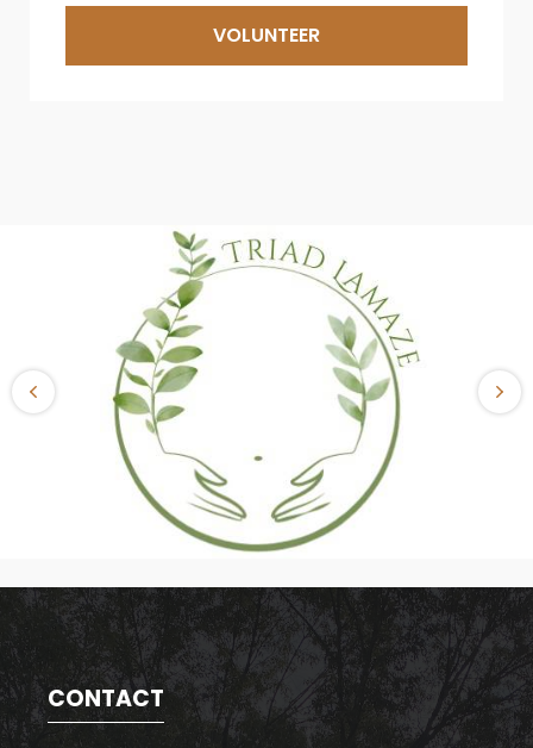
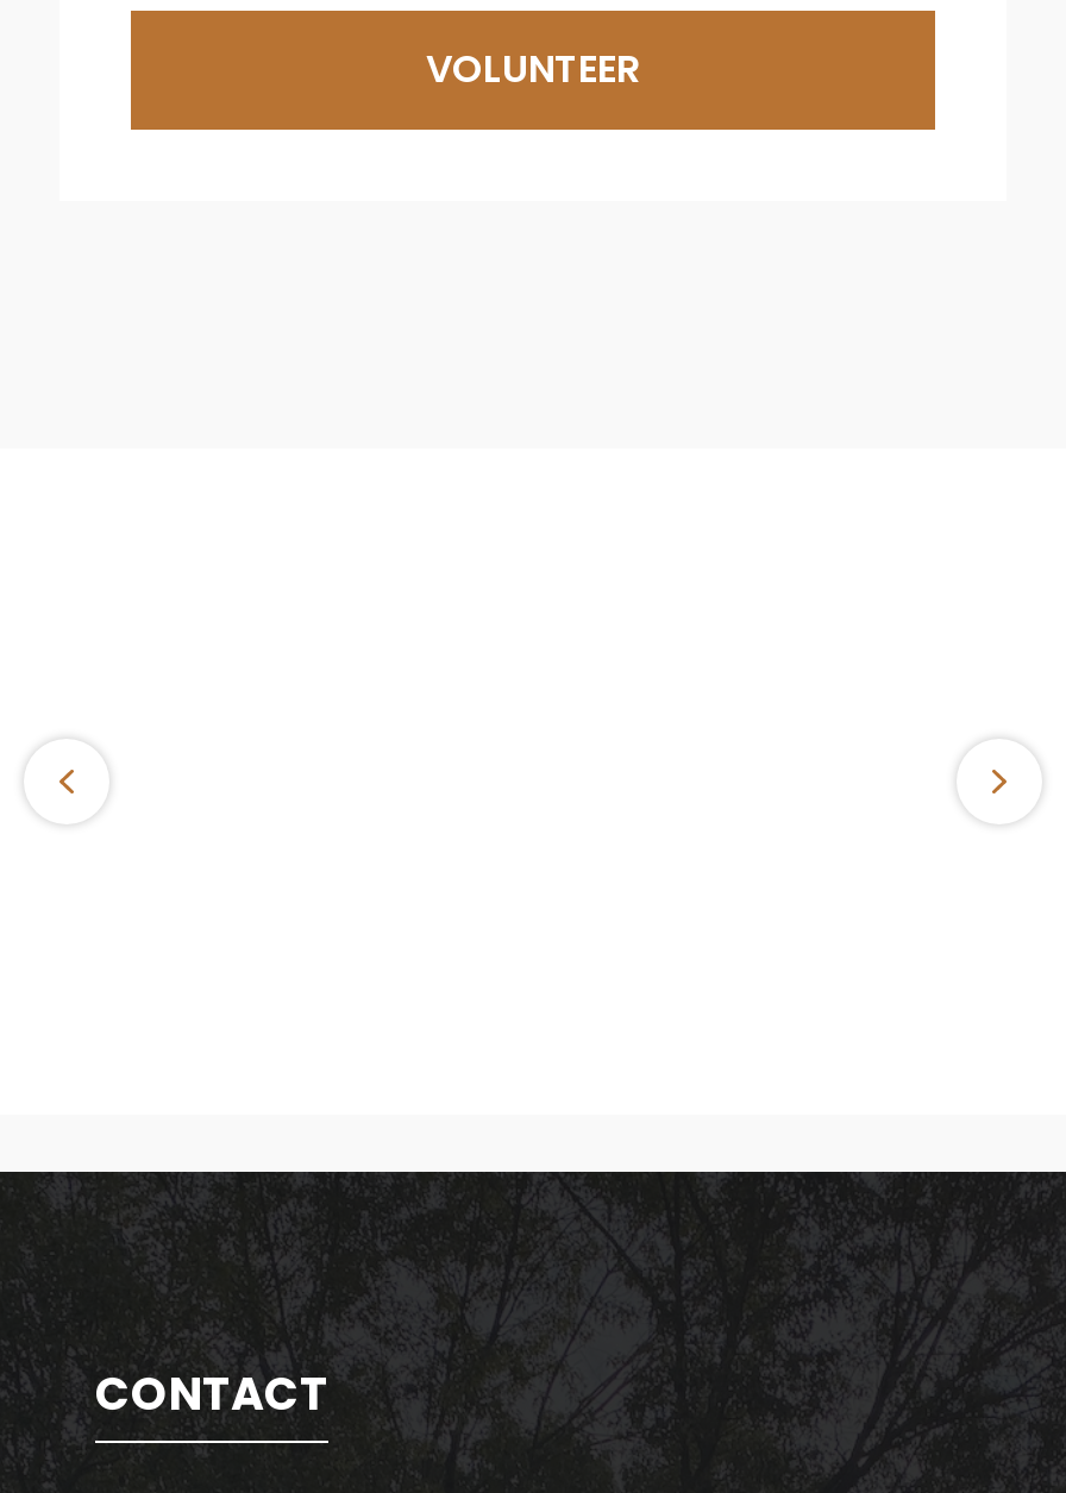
- [image]
